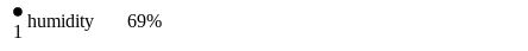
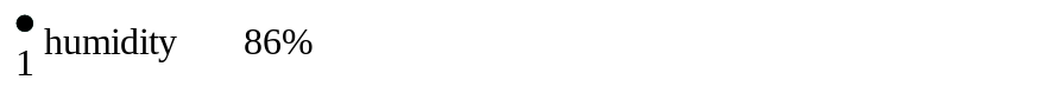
- humidity 69%
+ humidity 86%
